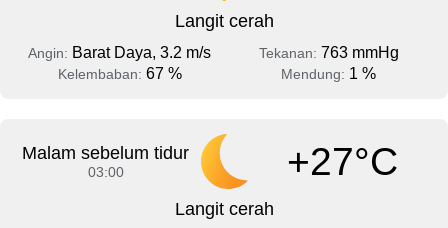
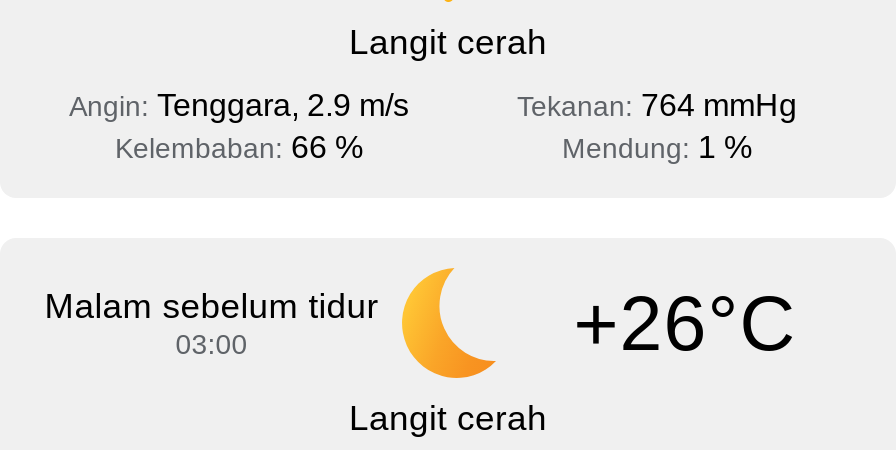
- Angin: Barat Daya, 3.2 m/s
- Tekanan: 763 mmHg
- Kelembaban: 67 %
+ Angin: Tenggara, 2.9 m/s
+ Tekanan: 764 mmHg
+ Kelembaban: 66 %

- +27°C
+ +26°C
